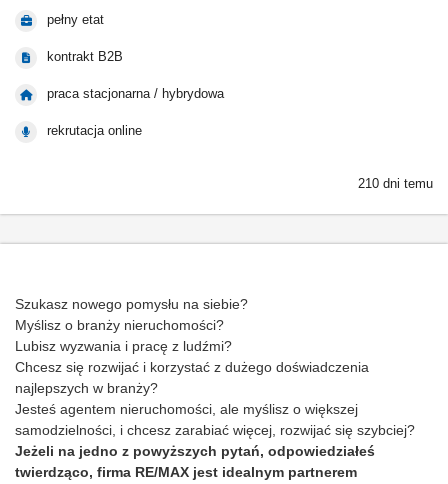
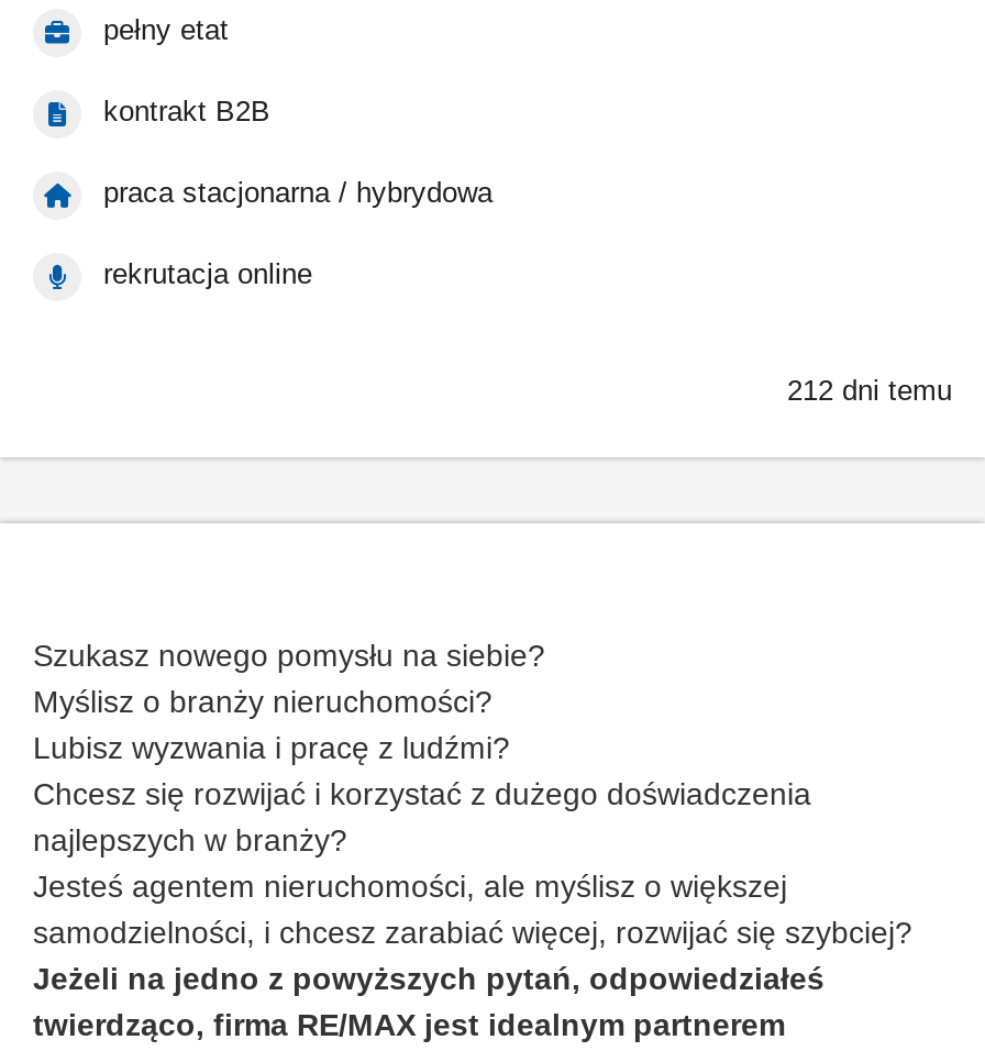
- 210 dni temu
+ 212 dni temu
